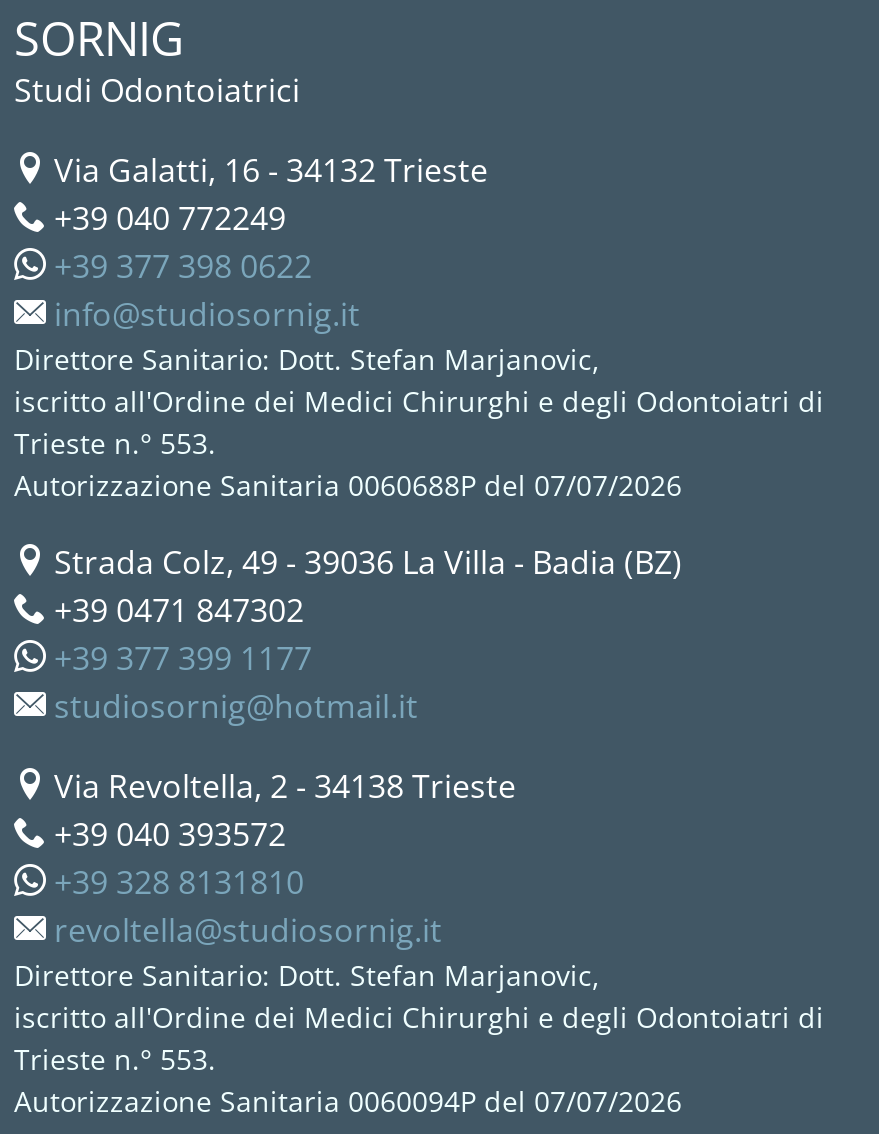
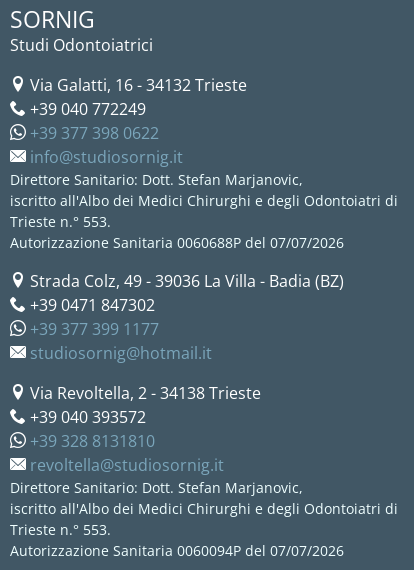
- iscritto all'Ordine dei Medici Chirurghi e degli Odontoiatri di
+ iscritto all'Albo dei Medici Chirurghi e degli Odontoiatri di

- iscritto all'Ordine dei Medici Chirurghi e degli Odontoiatri di
+ iscritto all'Albo dei Medici Chirurghi e degli Odontoiatri di
